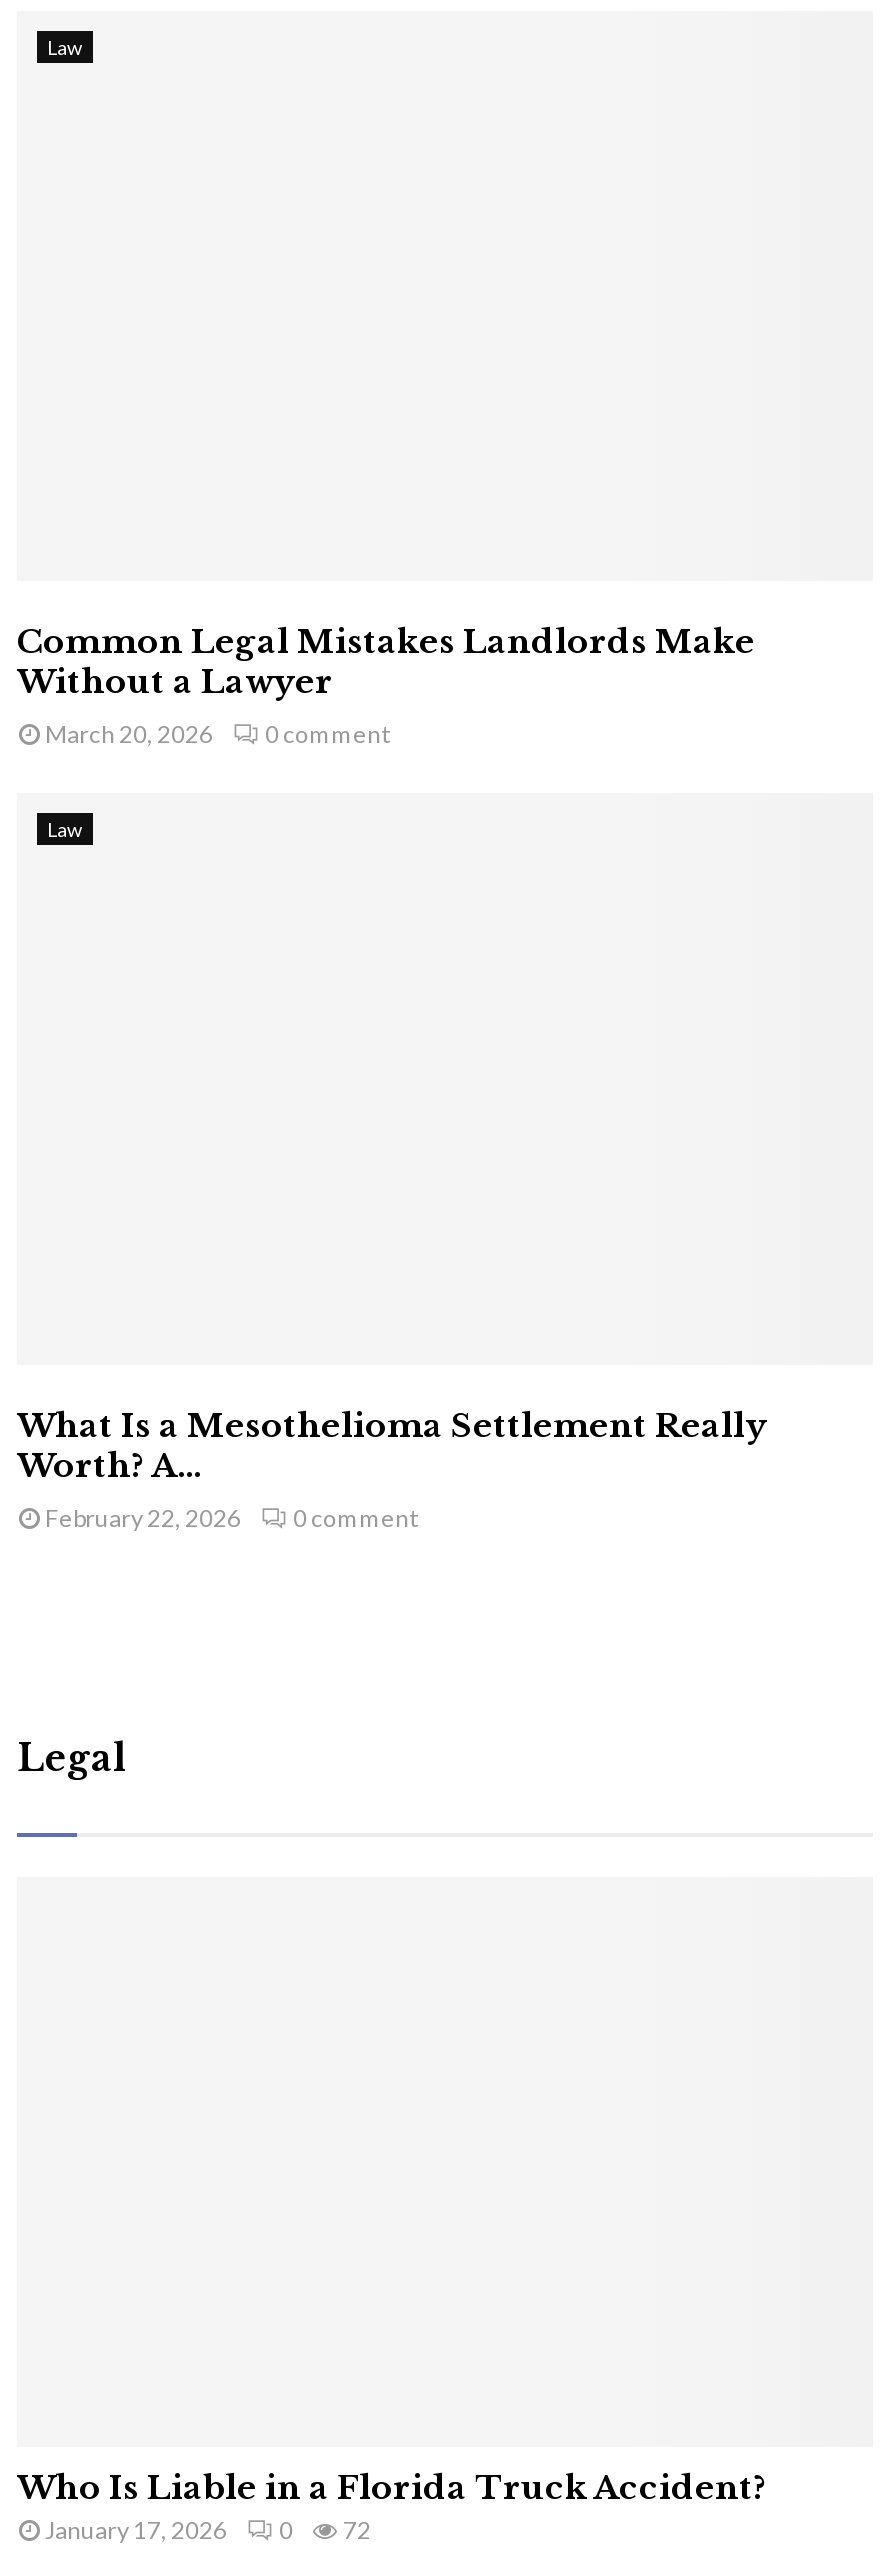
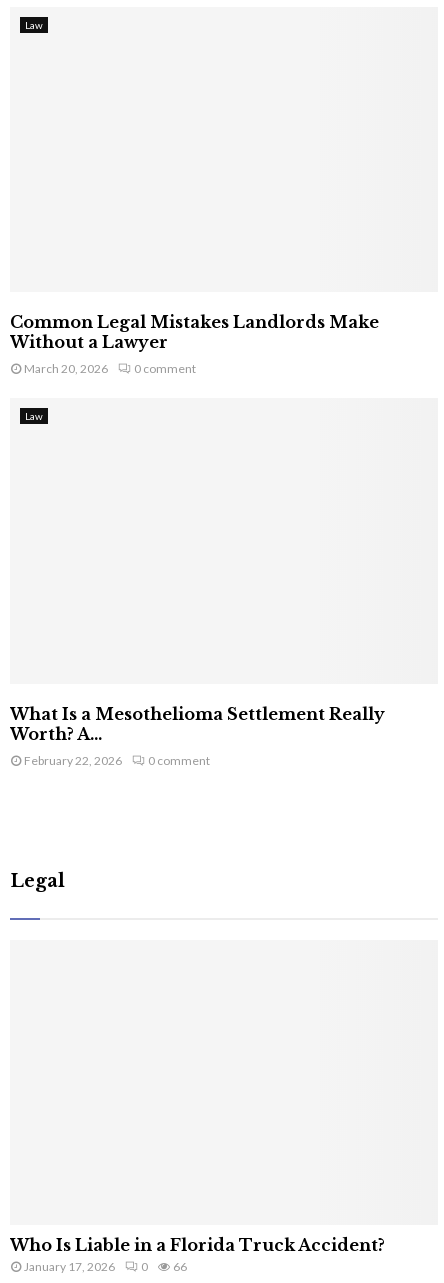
- January 17, 2026 0 72
+ January 17, 2026 0 66
